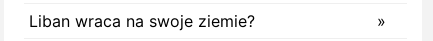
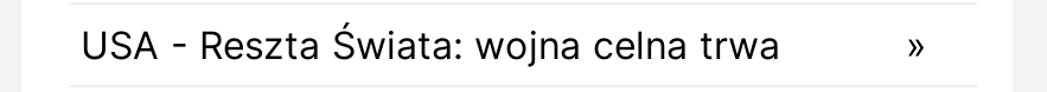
- Liban wraca na swoje ziemie?
+ USA - Reszta Świata: wojna celna trwa
